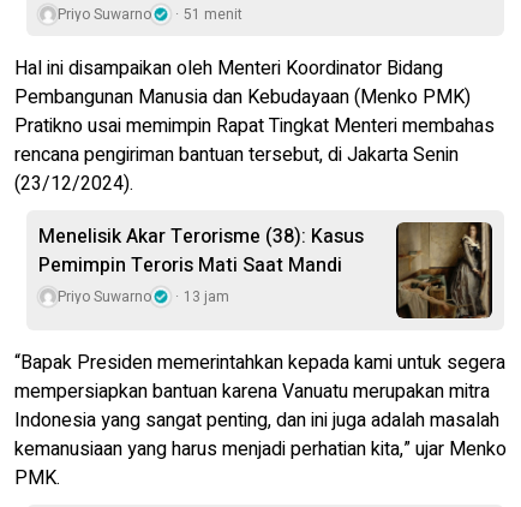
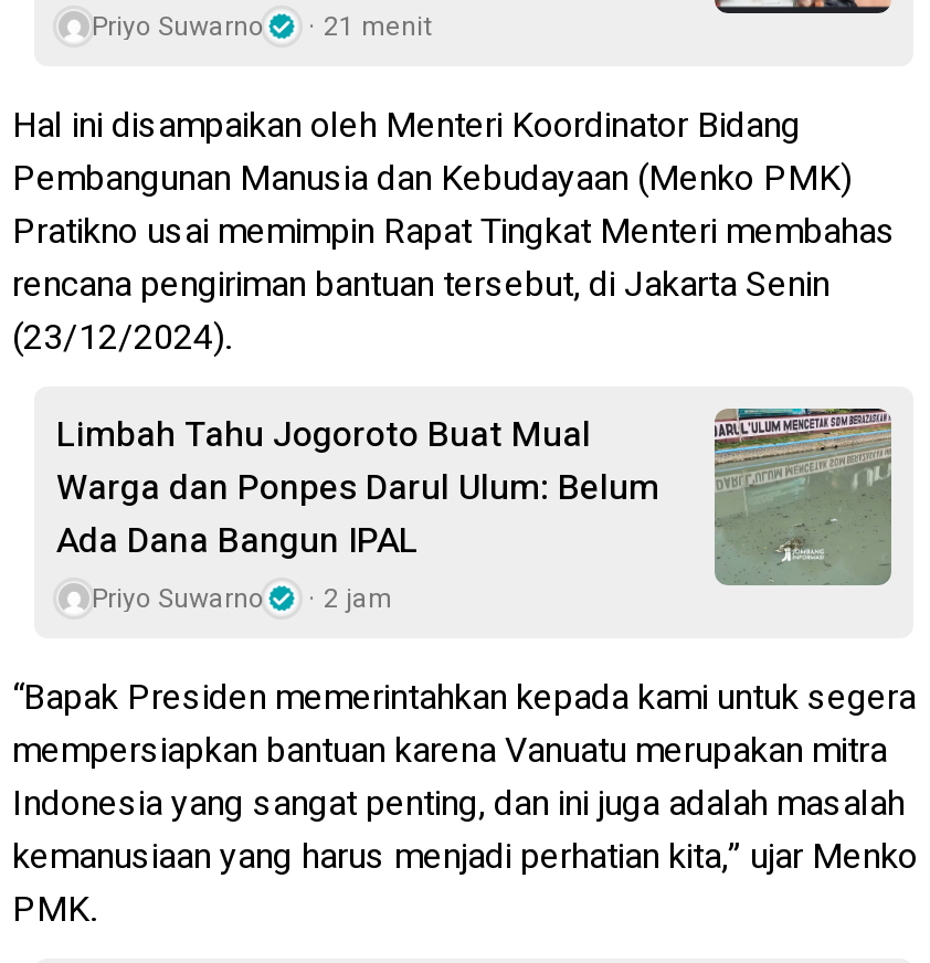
- Priyo Suwarno 51 menit
+ Priyo Suwarno 21 menit

- [image]
- Menelisik Akar Terorisme (38): Kasus
- Pemimpin Teroris Mati Saat Mandi
+ [image]
+ Limbah Tahu Jogoroto Buat Mual
+ Warga dan Ponpes Darul Ulum: Belum
+ Ada Dana Bangun IPAL

- Priyo Suwarno 13 jam
+ Priyo Suwarno 2 jam
